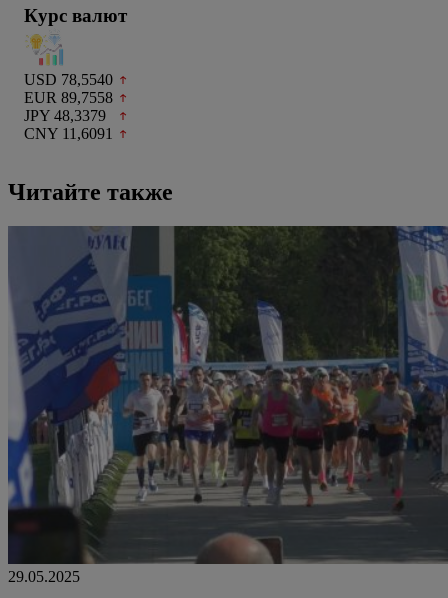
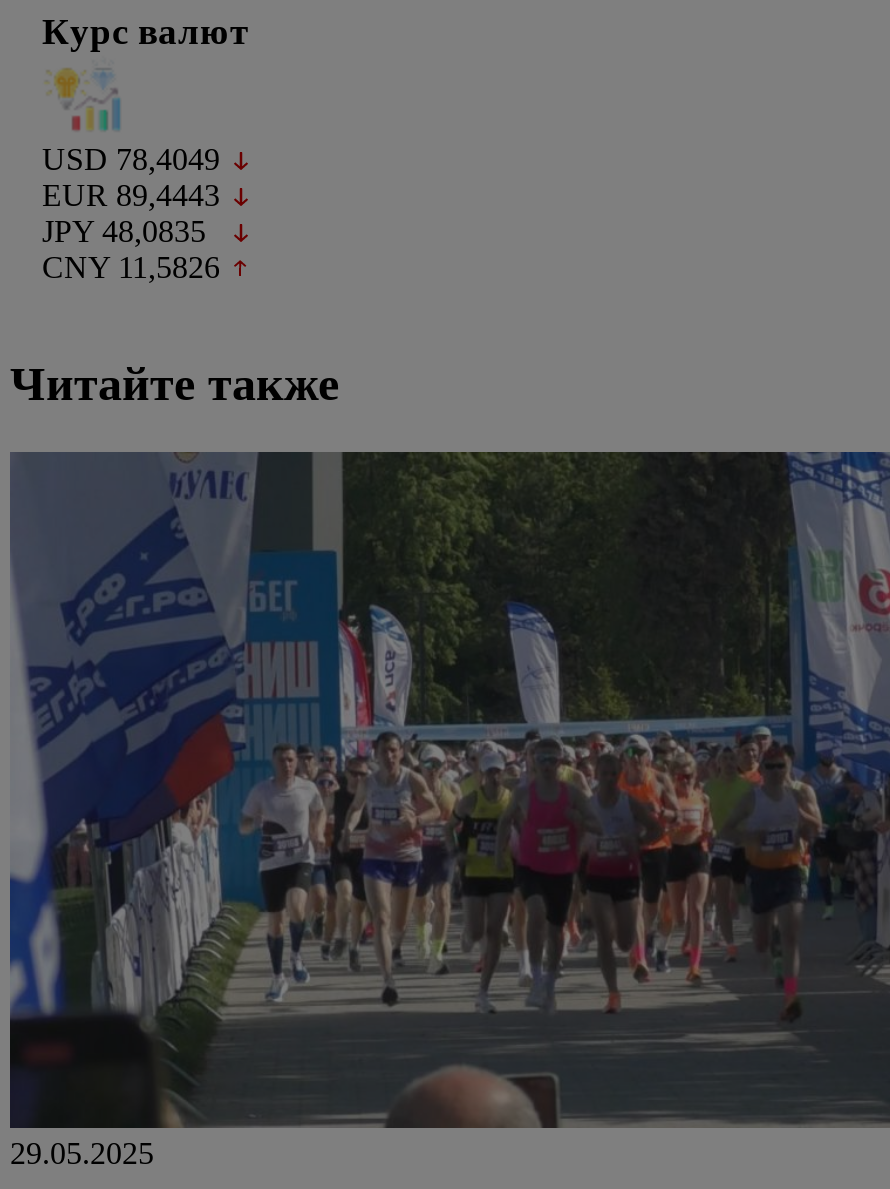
- USD 78,5540
+ USD 78,4049

- EUR 89,7558
+ EUR 89,4443

- JPY 48,3379
+ JPY 48,0835

- CNY 11,6091
+ CNY 11,5826
